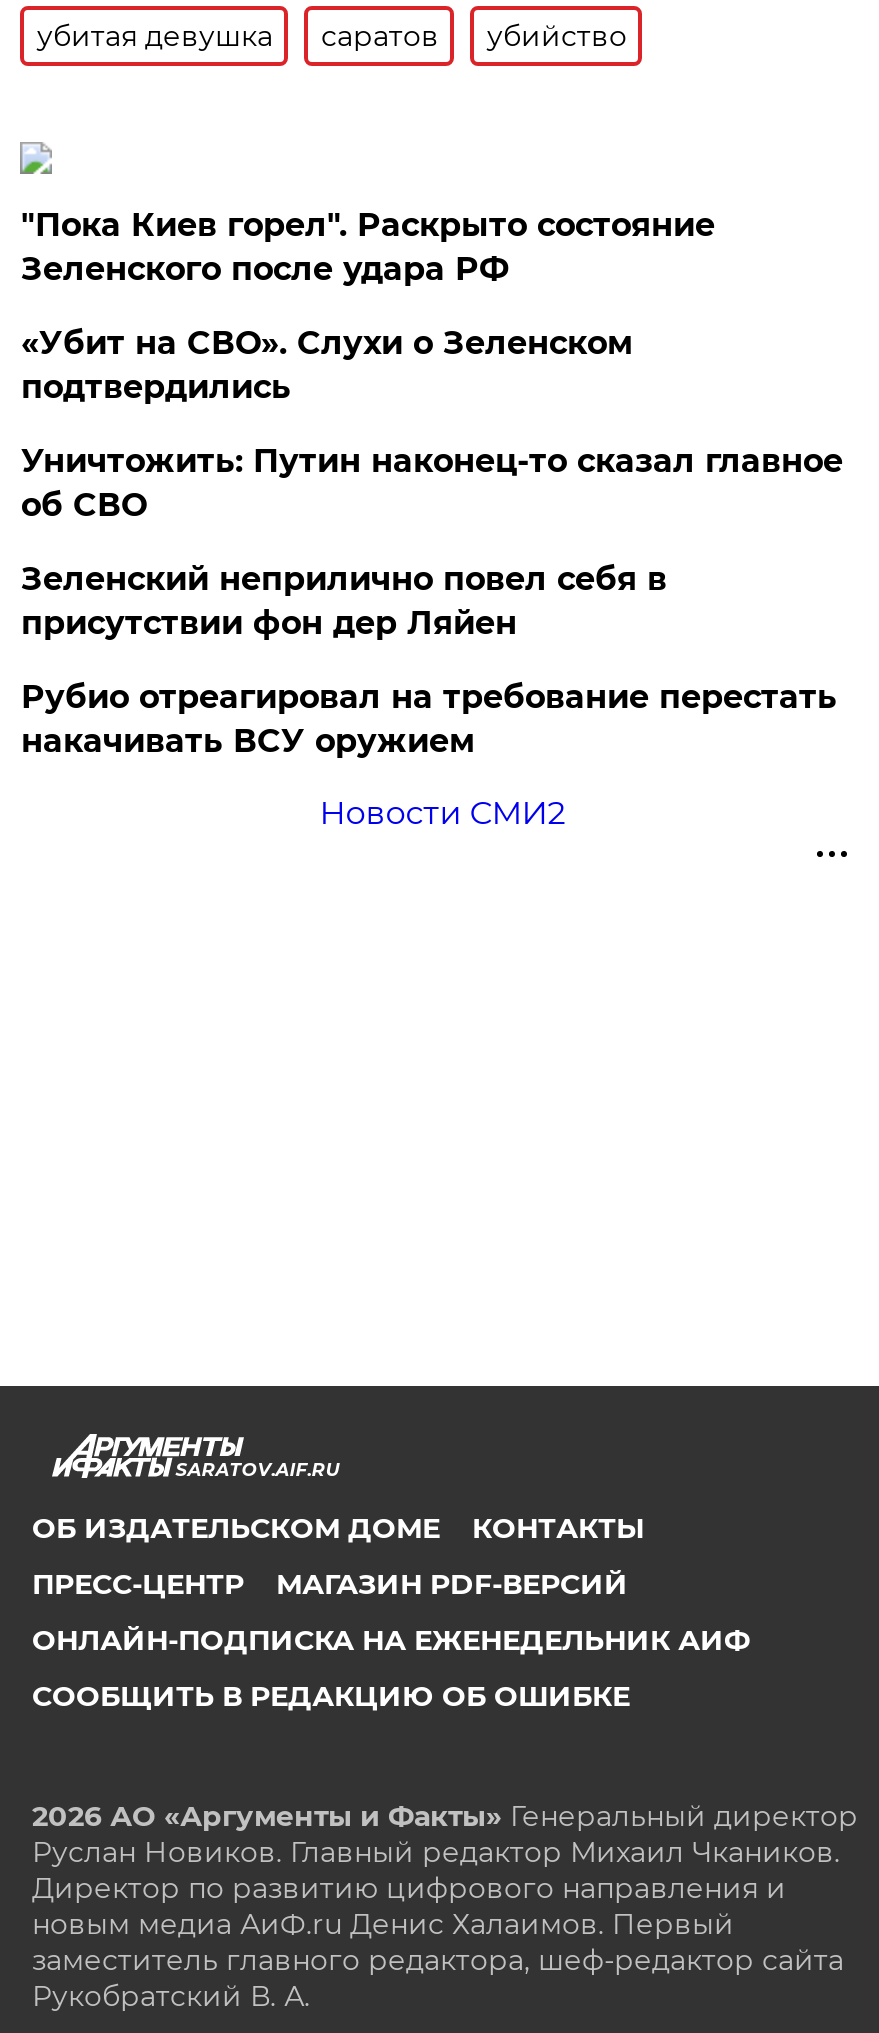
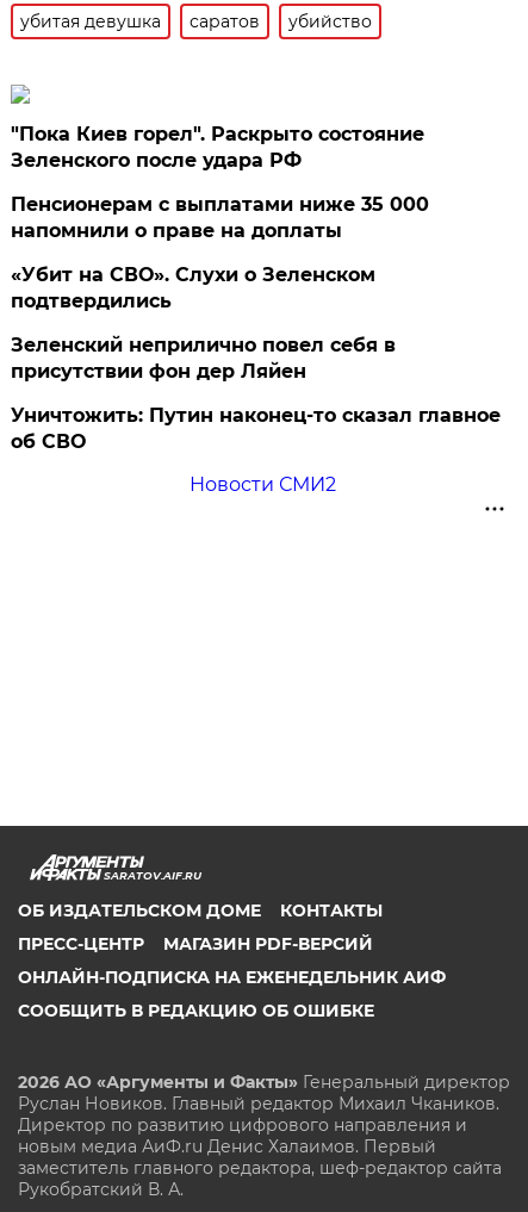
+ Пенсионерам с выплатами ниже 35 000
+ напомнили о праве на доплаты

moved down: «Убит на СВО». Слухи о Зеленском | подтвердились

moved down: Уничтожить: Путин наконец-то сказал главное | об СВО

- Рубио отреагировал на требование перестать
- накачивать ВСУ оружием
